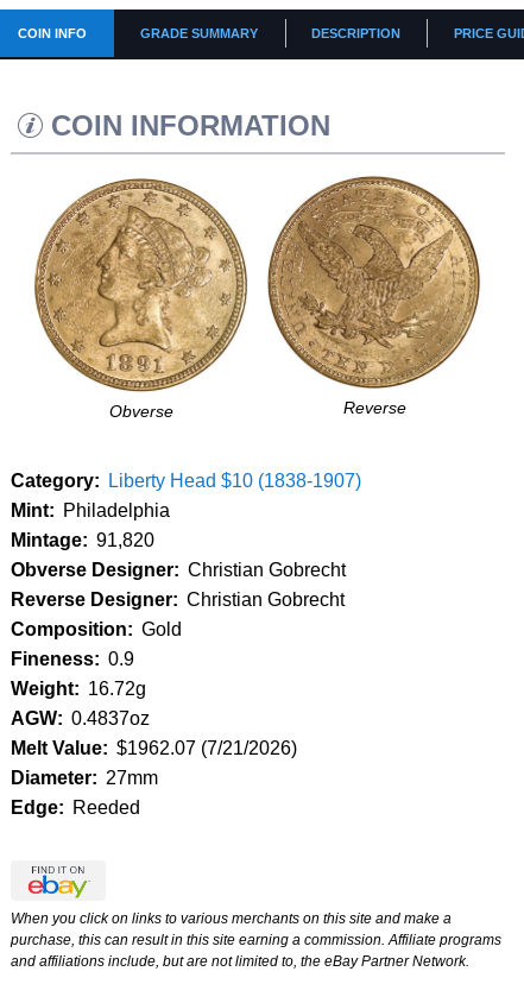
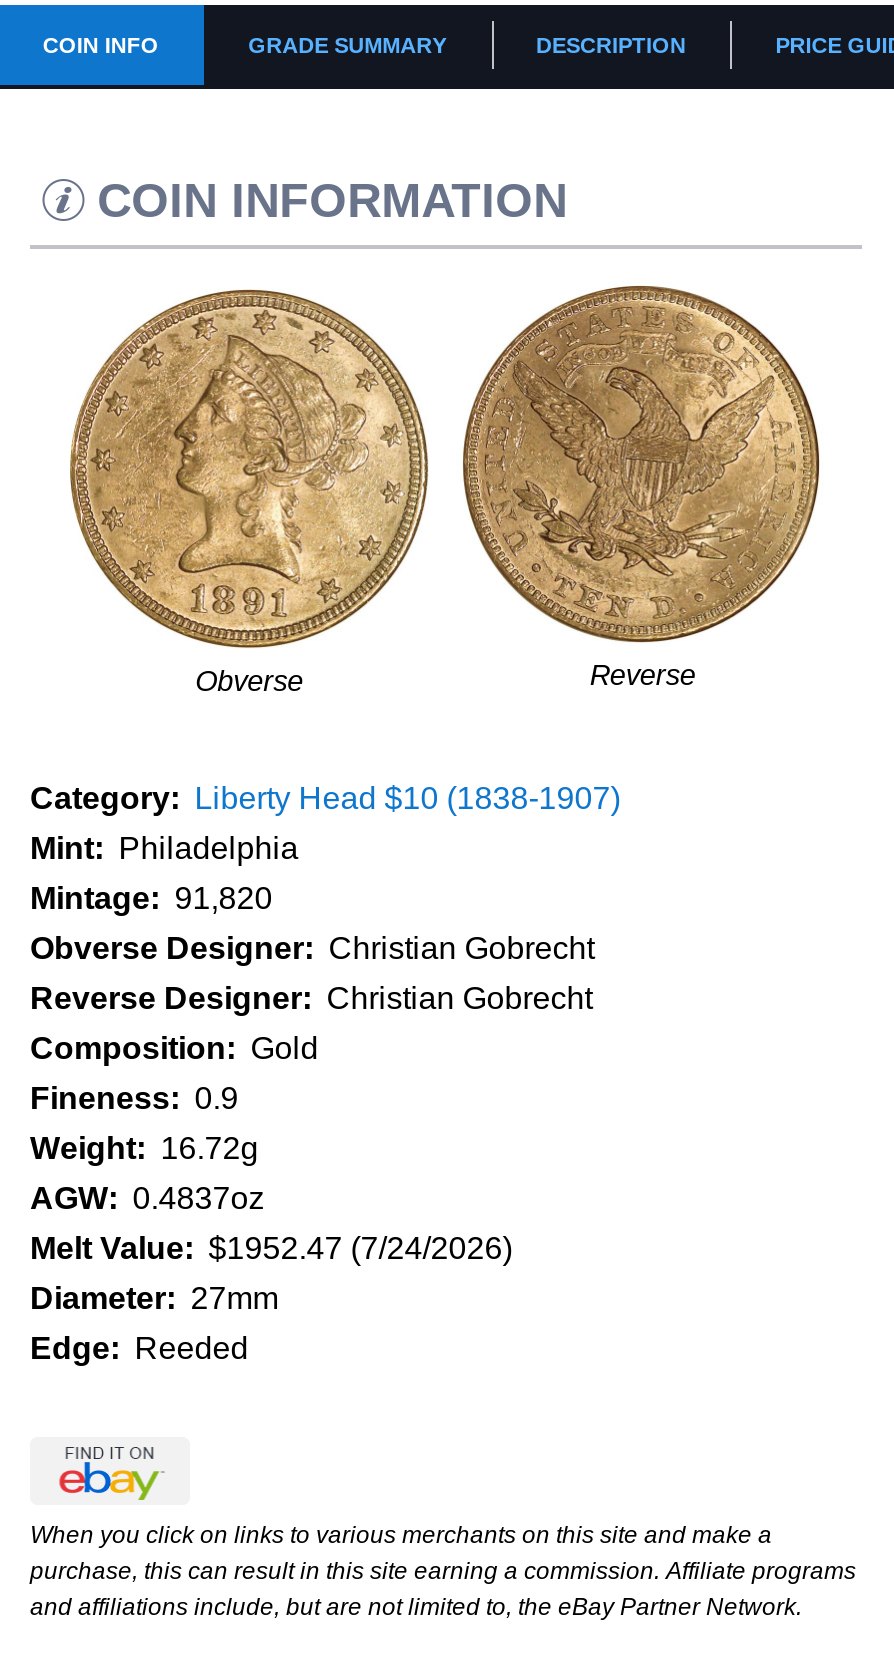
- Melt Value: $1962.07 (7/21/2026)
+ Melt Value: $1952.47 (7/24/2026)
